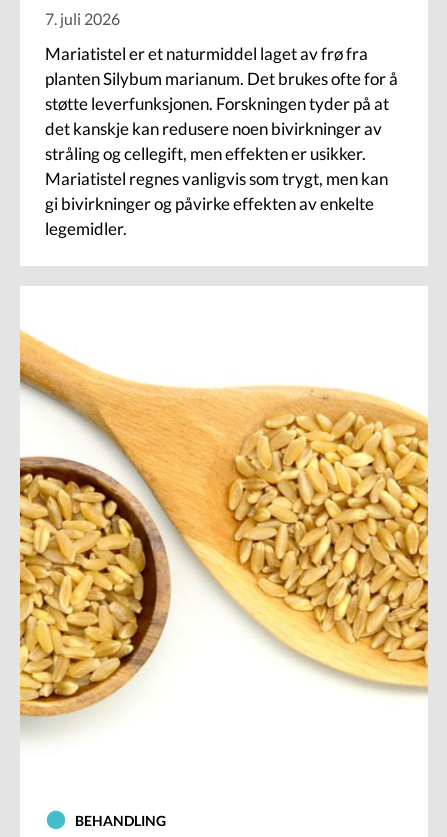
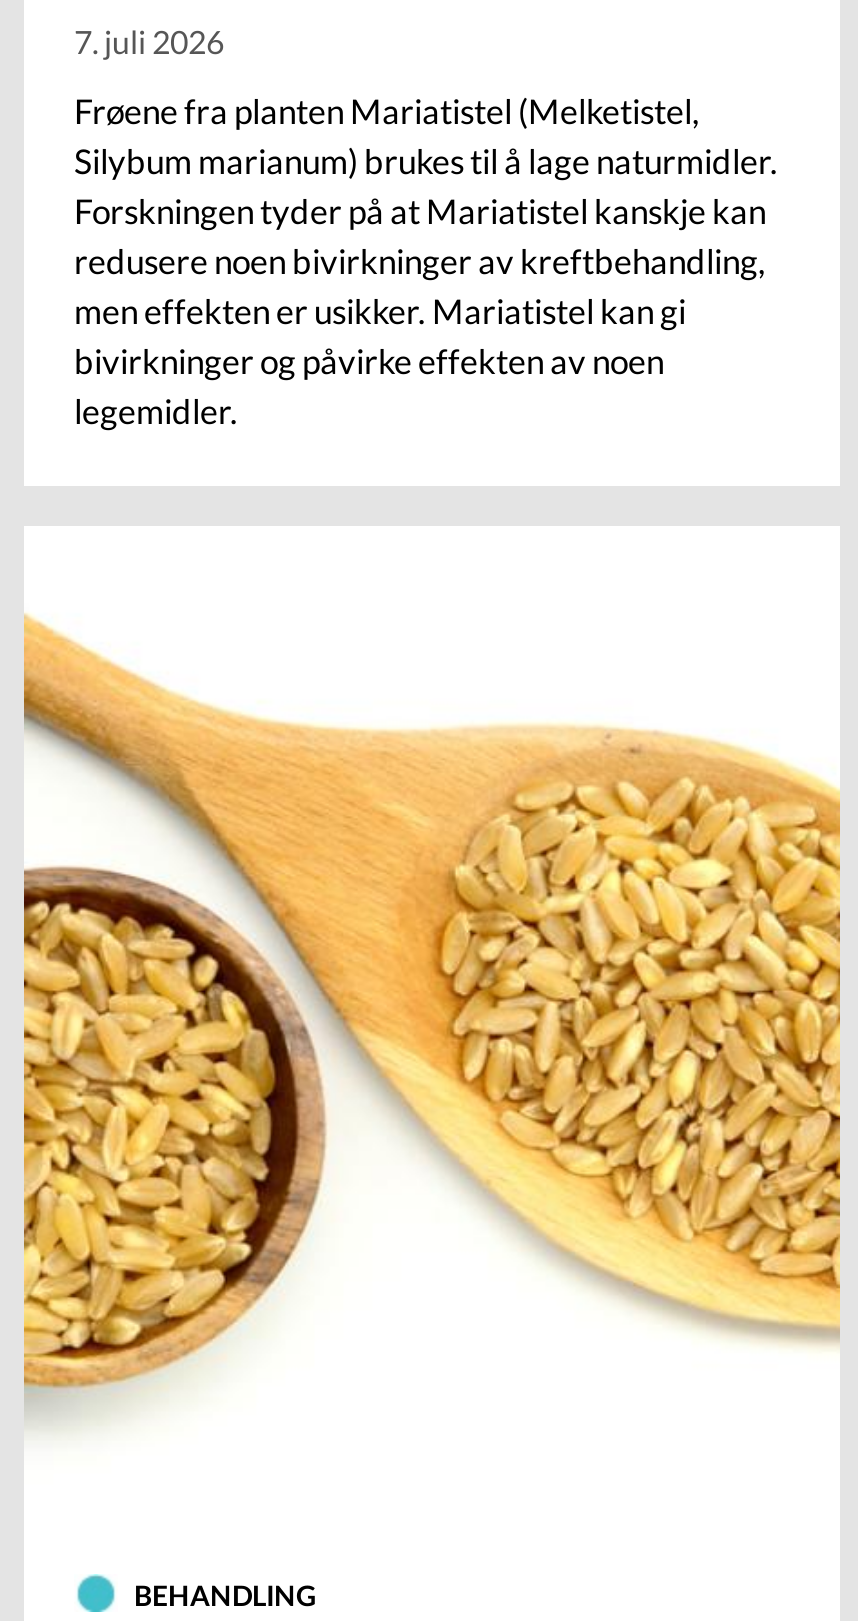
- Mariatistel er et naturmiddel laget av frø fra
- planten Silybum marianum. Det brukes ofte for å
- støtte leverfunksjonen. Forskningen tyder på at
- det kanskje kan redusere noen bivirkninger av
- stråling og cellegift, men effekten er usikker.
- Mariatistel regnes vanligvis som trygt, men kan
- gi bivirkninger og påvirke effekten av enkelte
+ Frøene fra planten Mariatistel (Melketistel,
+ Silybum marianum) brukes til å lage naturmidler.
+ Forskningen tyder på at Mariatistel kanskje kan
+ redusere noen bivirkninger av kreftbehandling,
+ men effekten er usikker. Mariatistel kan gi
+ bivirkninger og påvirke effekten av noen
